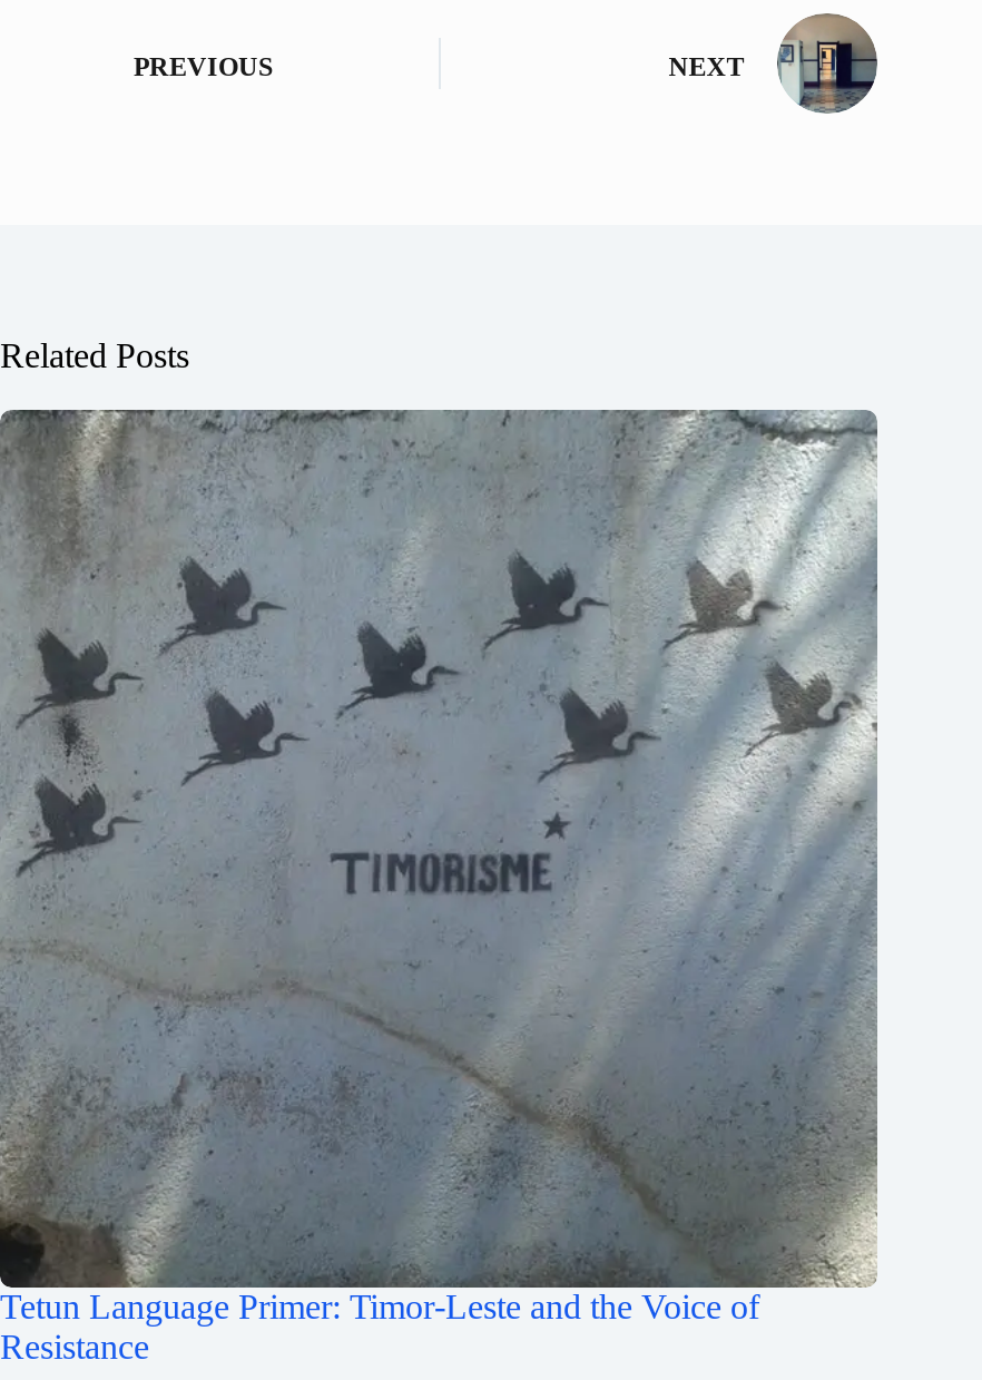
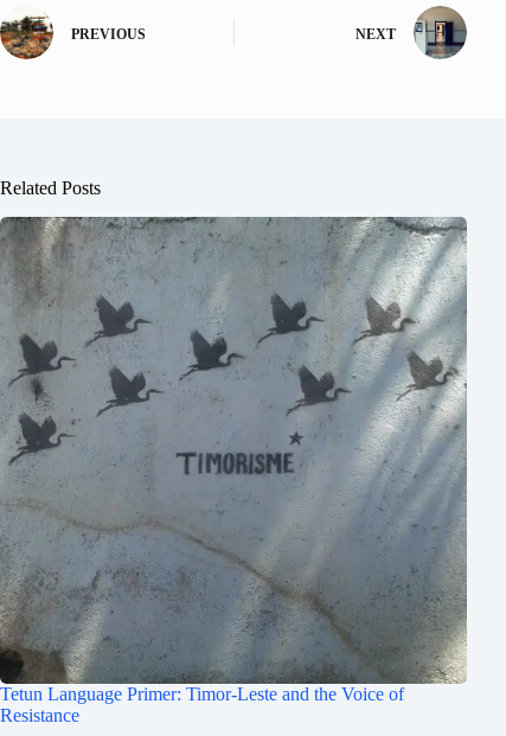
+ [image]
